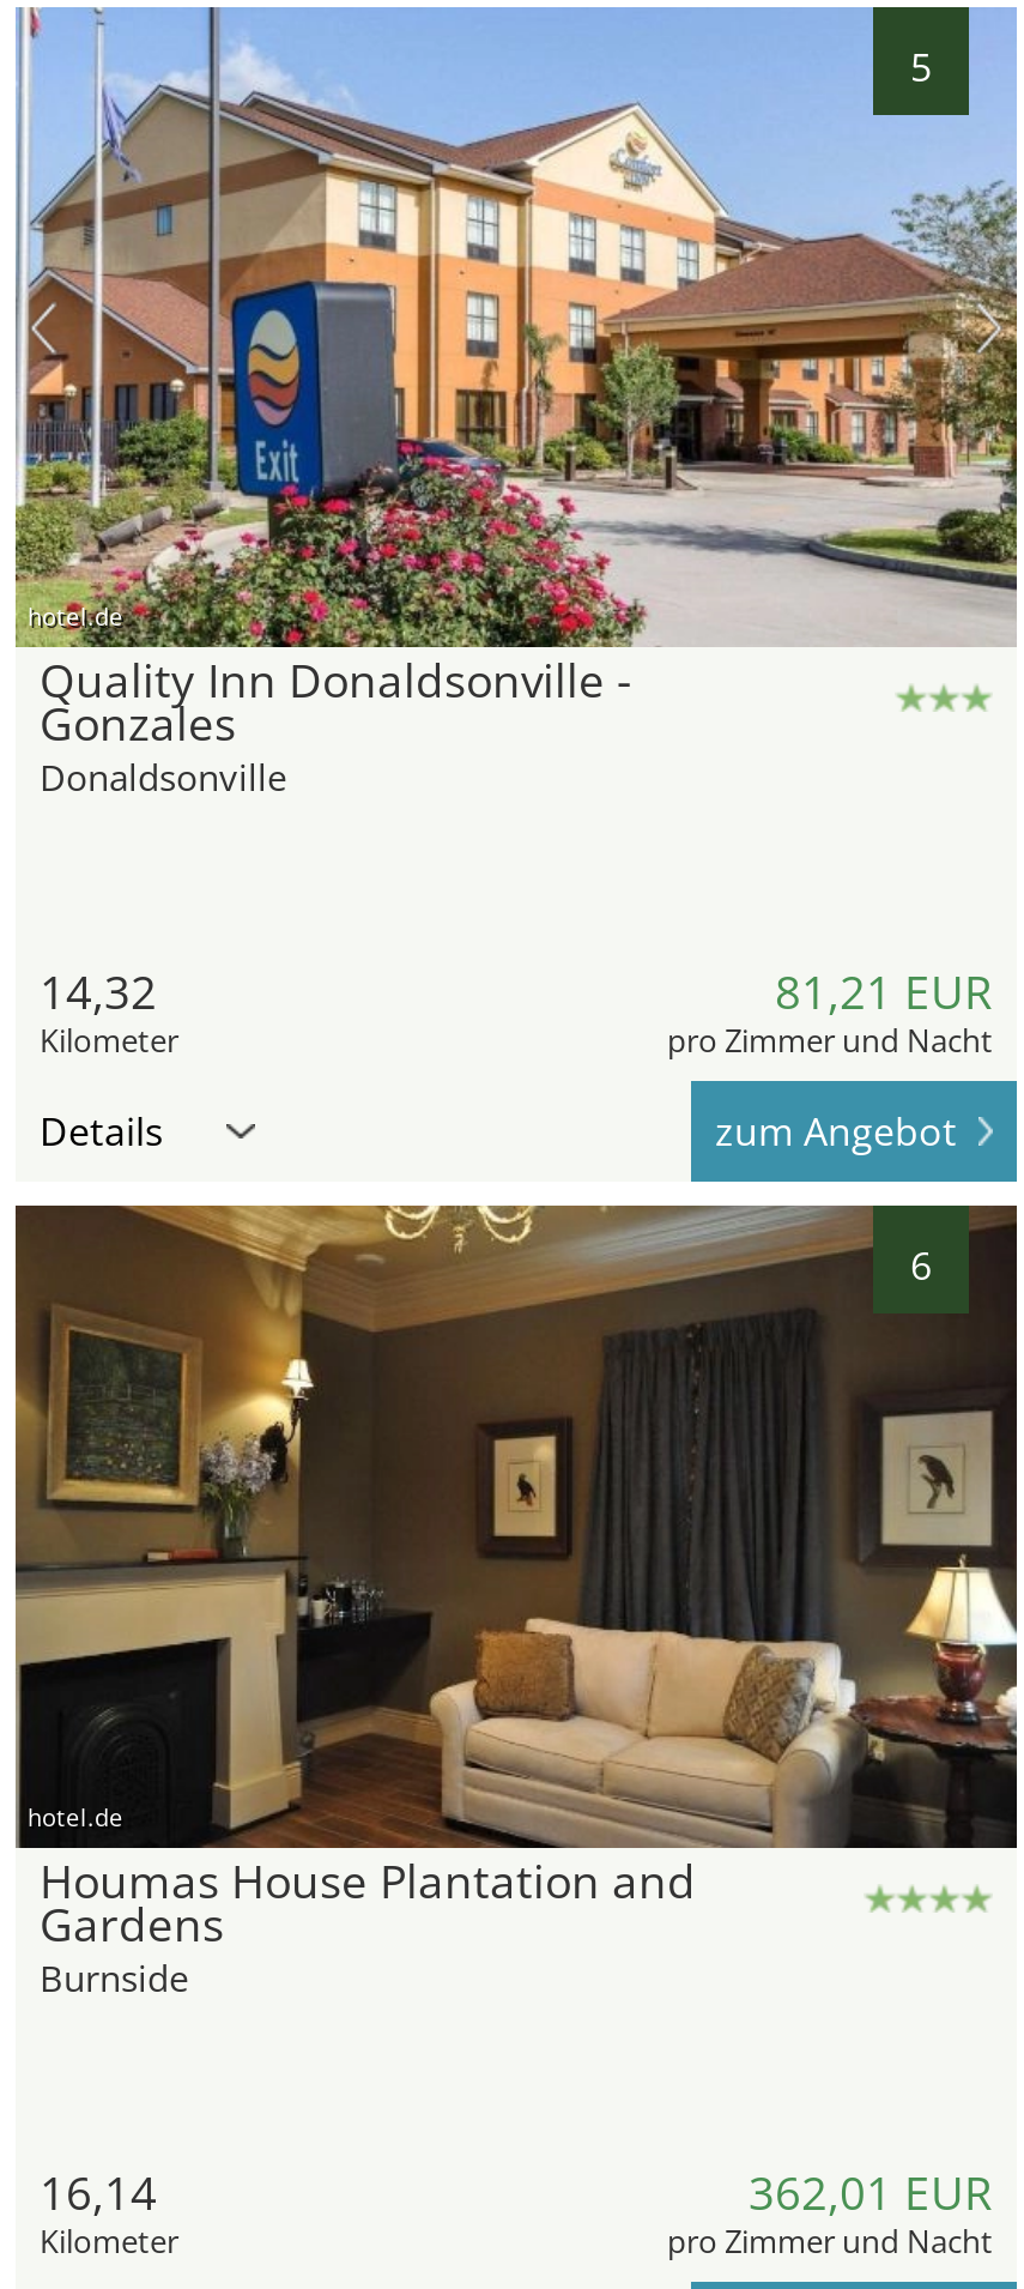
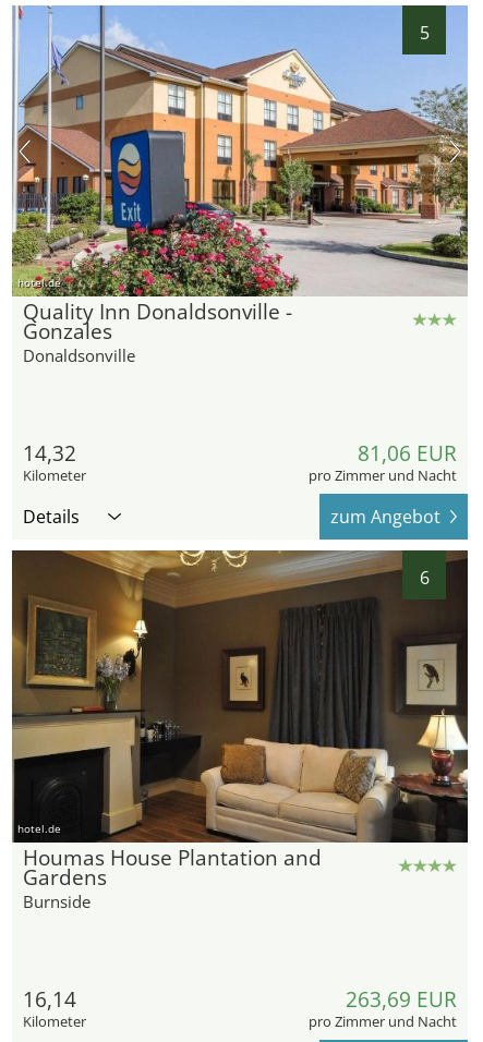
- 81,21 EUR
+ 81,06 EUR

- 362,01 EUR
+ 263,69 EUR
